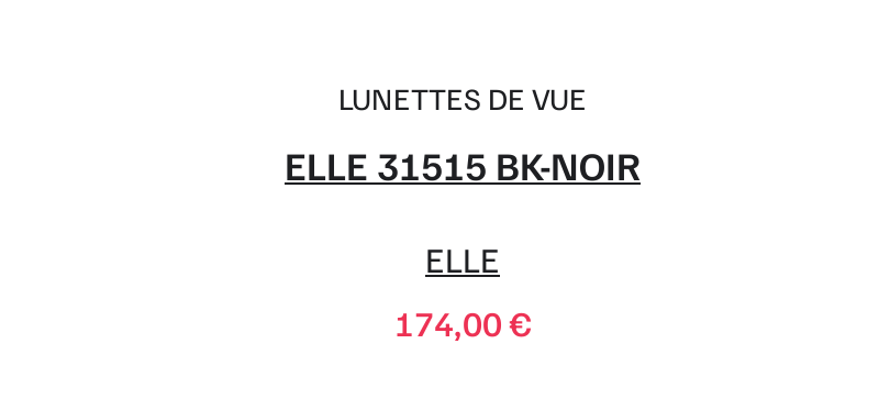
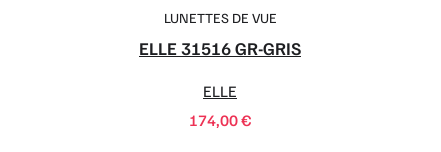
- ELLE 31515 BK-NOIR
+ ELLE 31516 GR-GRIS
